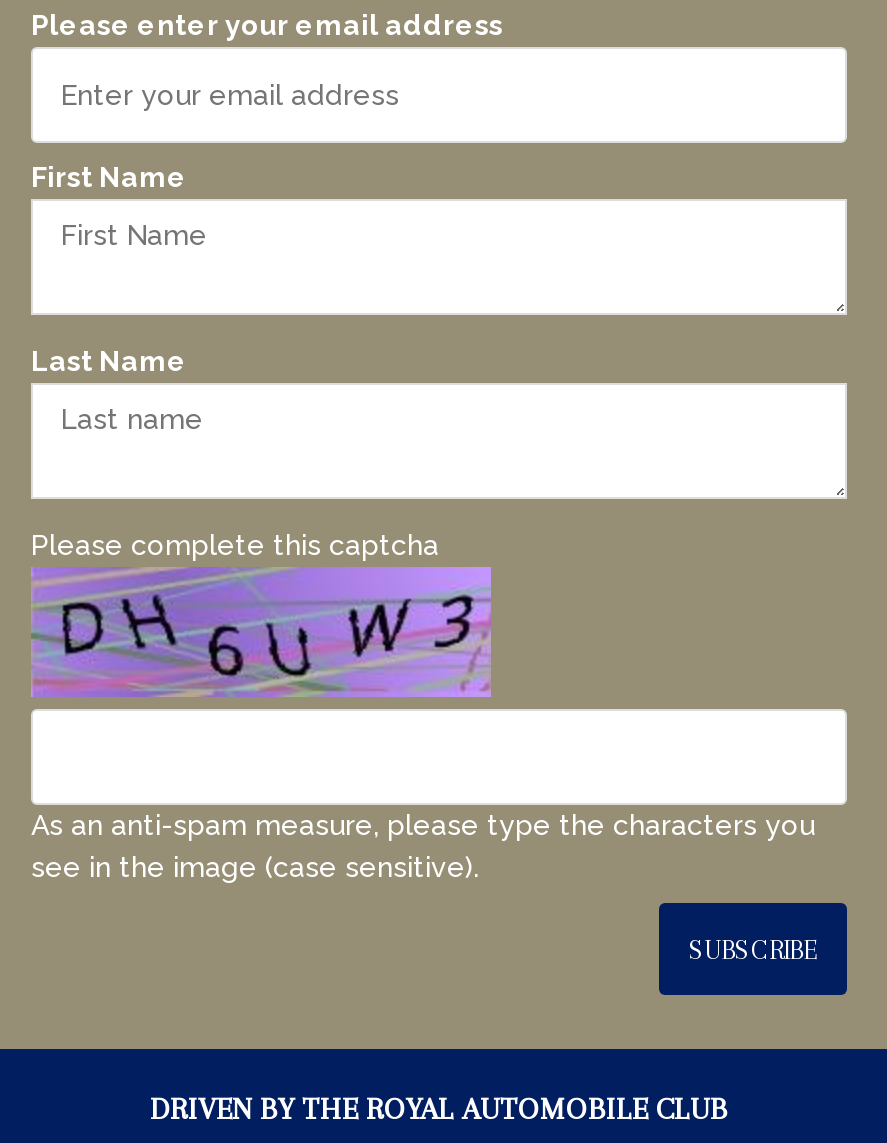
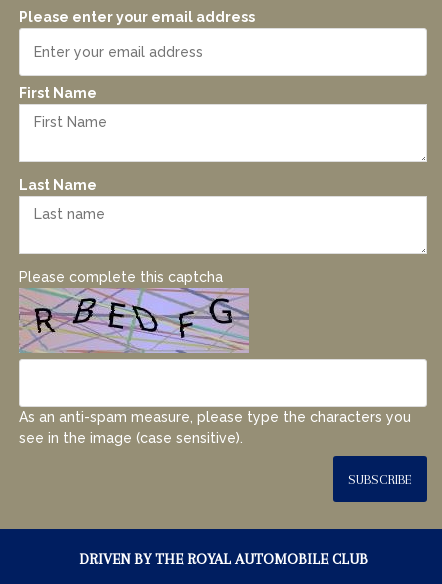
- [image]
+ [image]
